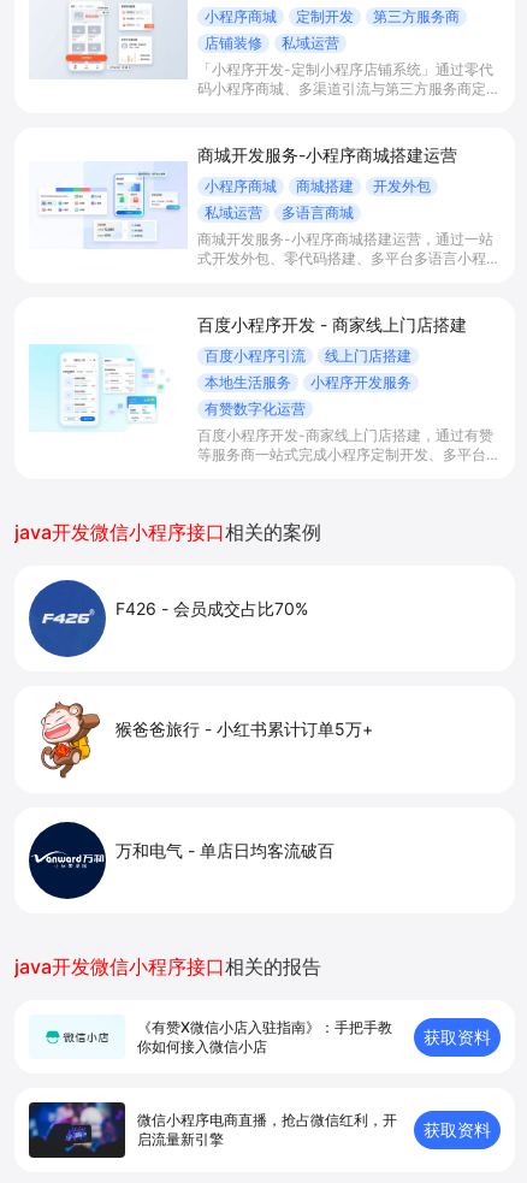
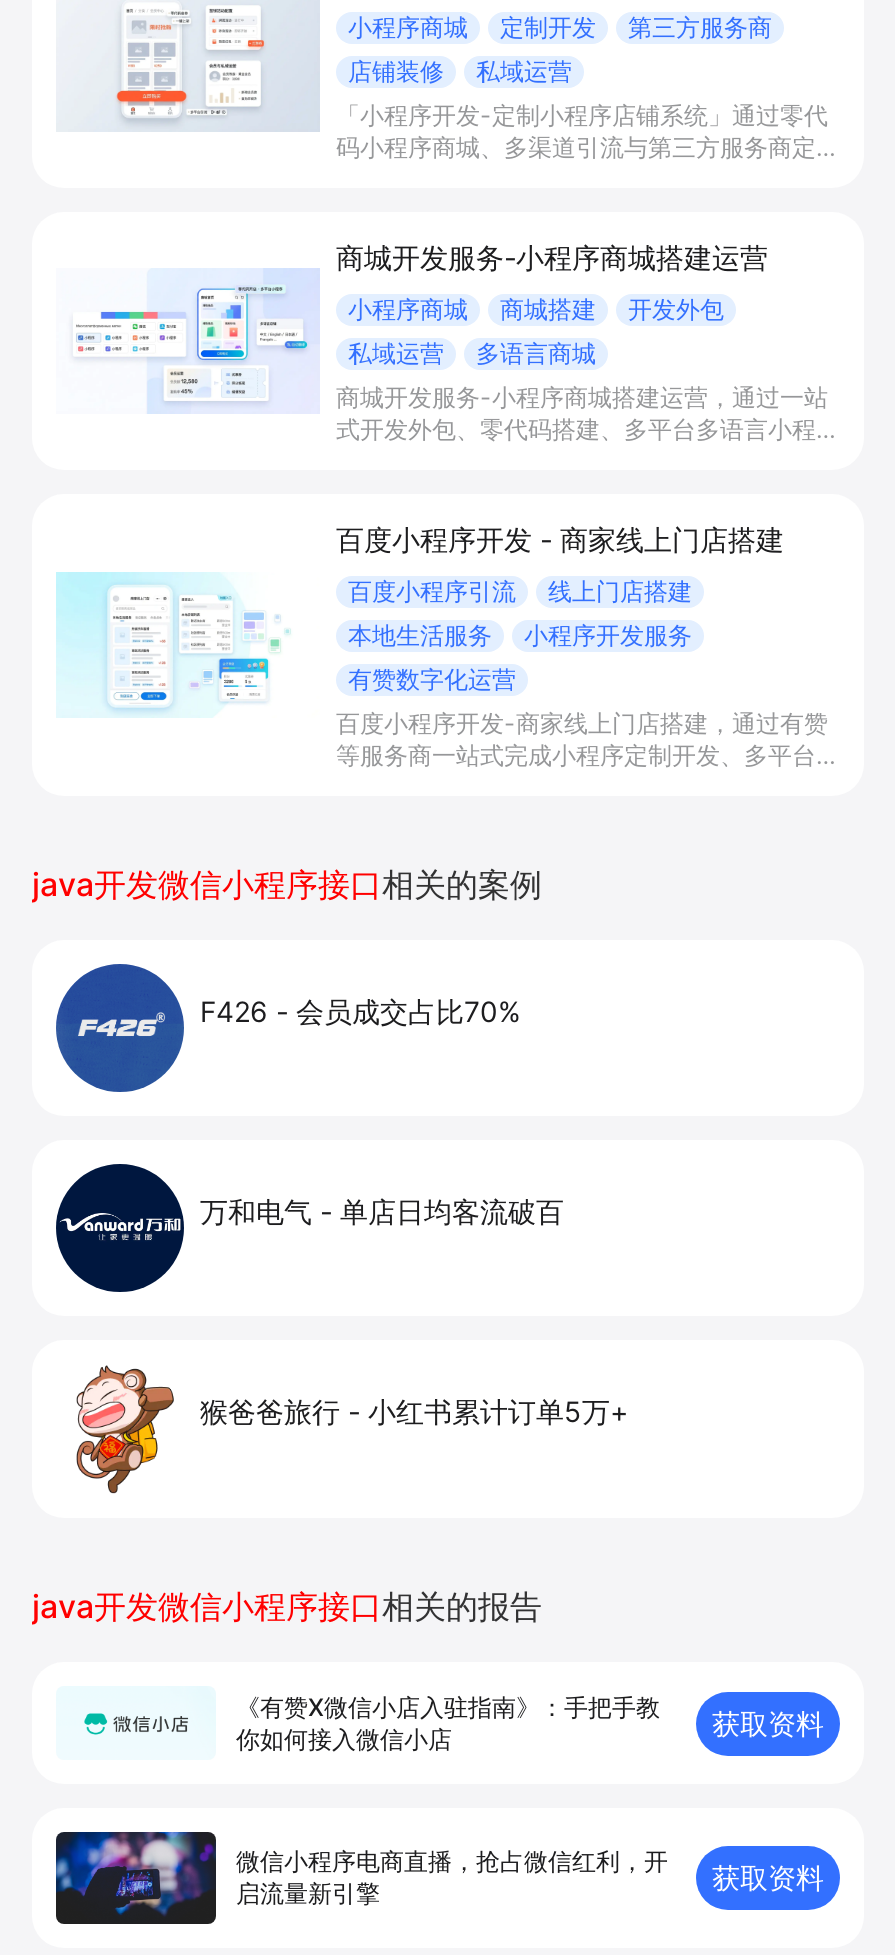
moved down: [image] | 猴爸爸旅行-小红书累计订单5万+

moved up: [image] | 万和电气-单店日均客流破百
